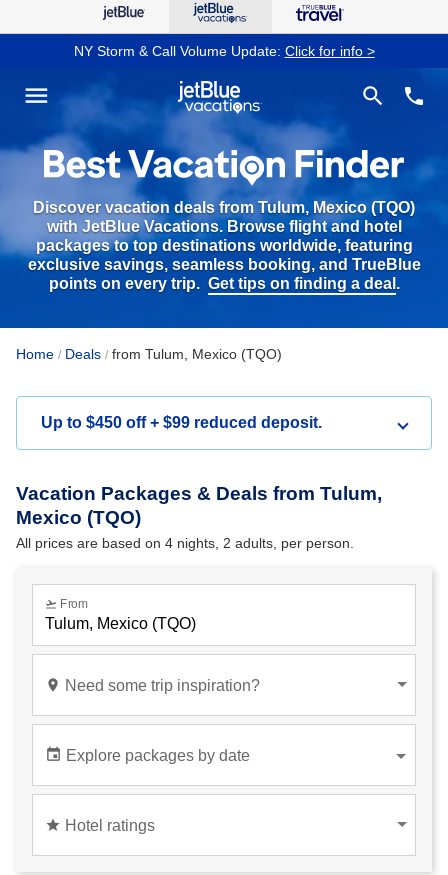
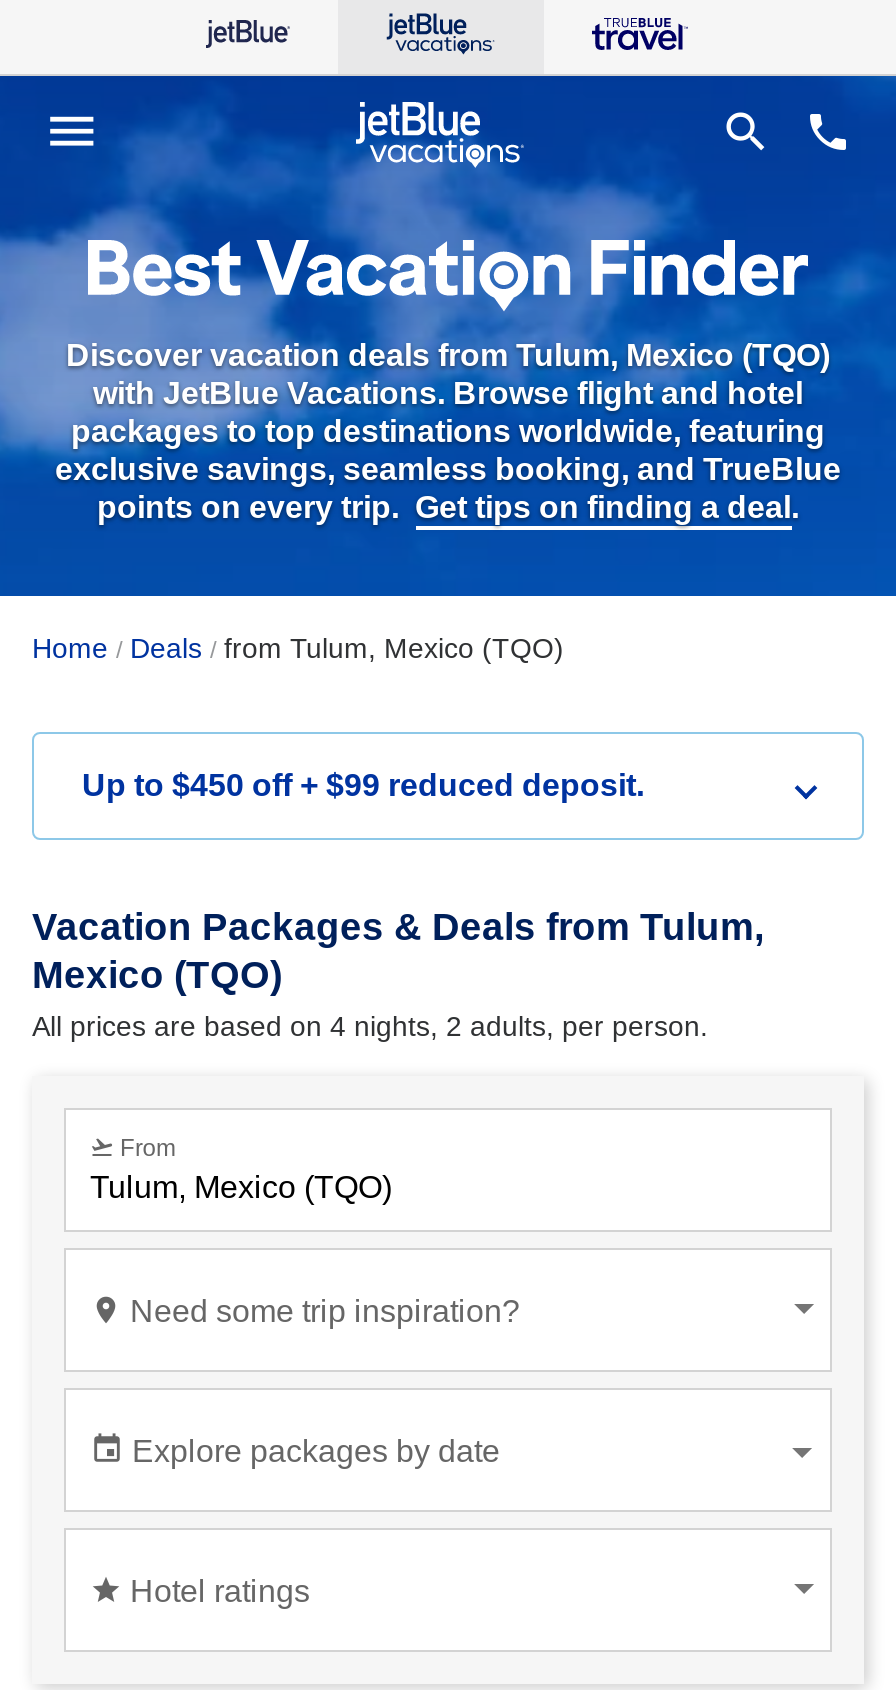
- NY Storm & Call Volume Update: Click for info >
